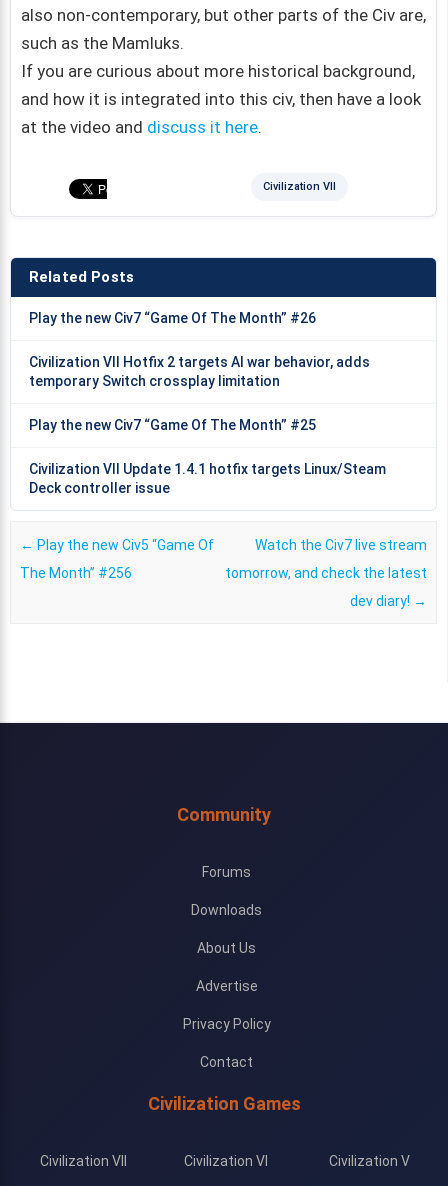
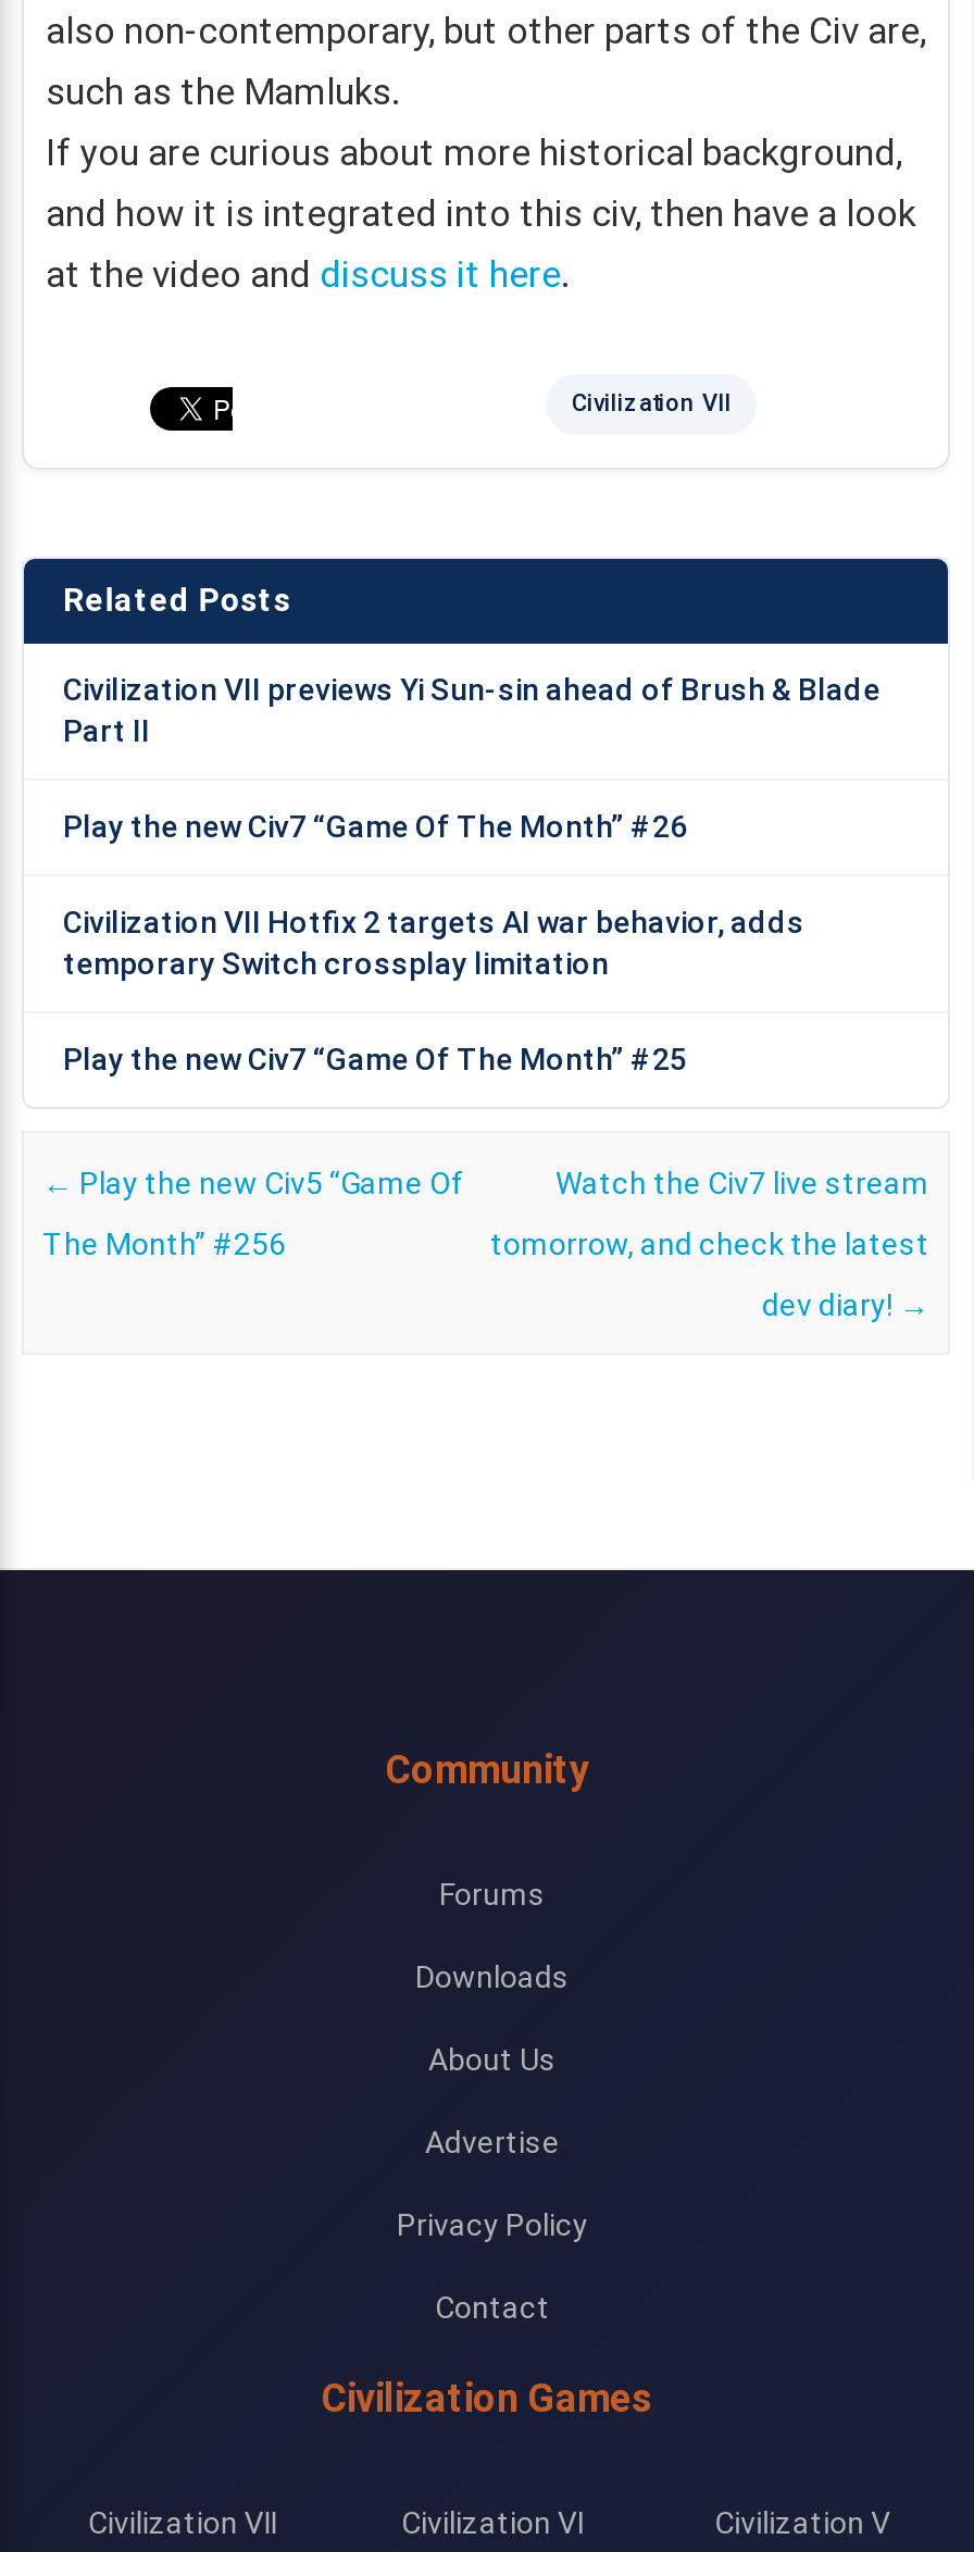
+ Civilization VII previews Yi Sun-sin ahead of Brush & Blade
+ Part II

moved down: Play the new Civ7 “Game Of The Month” #26 | Civilization VII Hotfix 2 targets AI war behavior, adds | temporary Switch crossplay limitation | Play the new Civ7 “Game Of The Month” #25

- Civilization VII Update 1.4.1 hotfix targets Linux/Steam
- Deck controller issue
